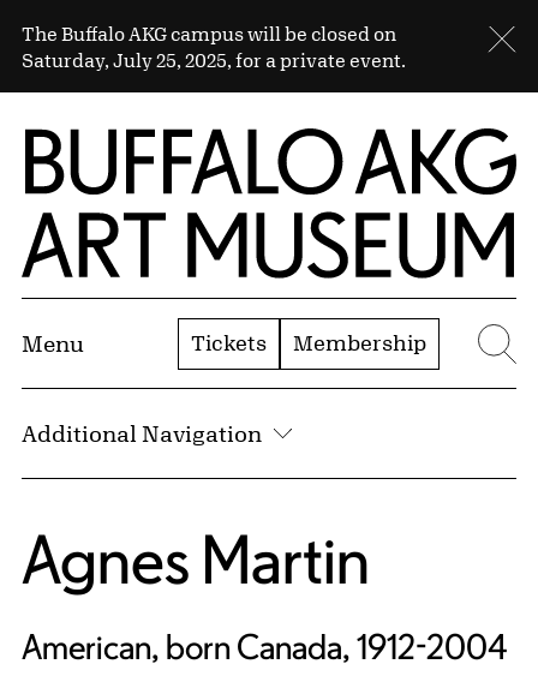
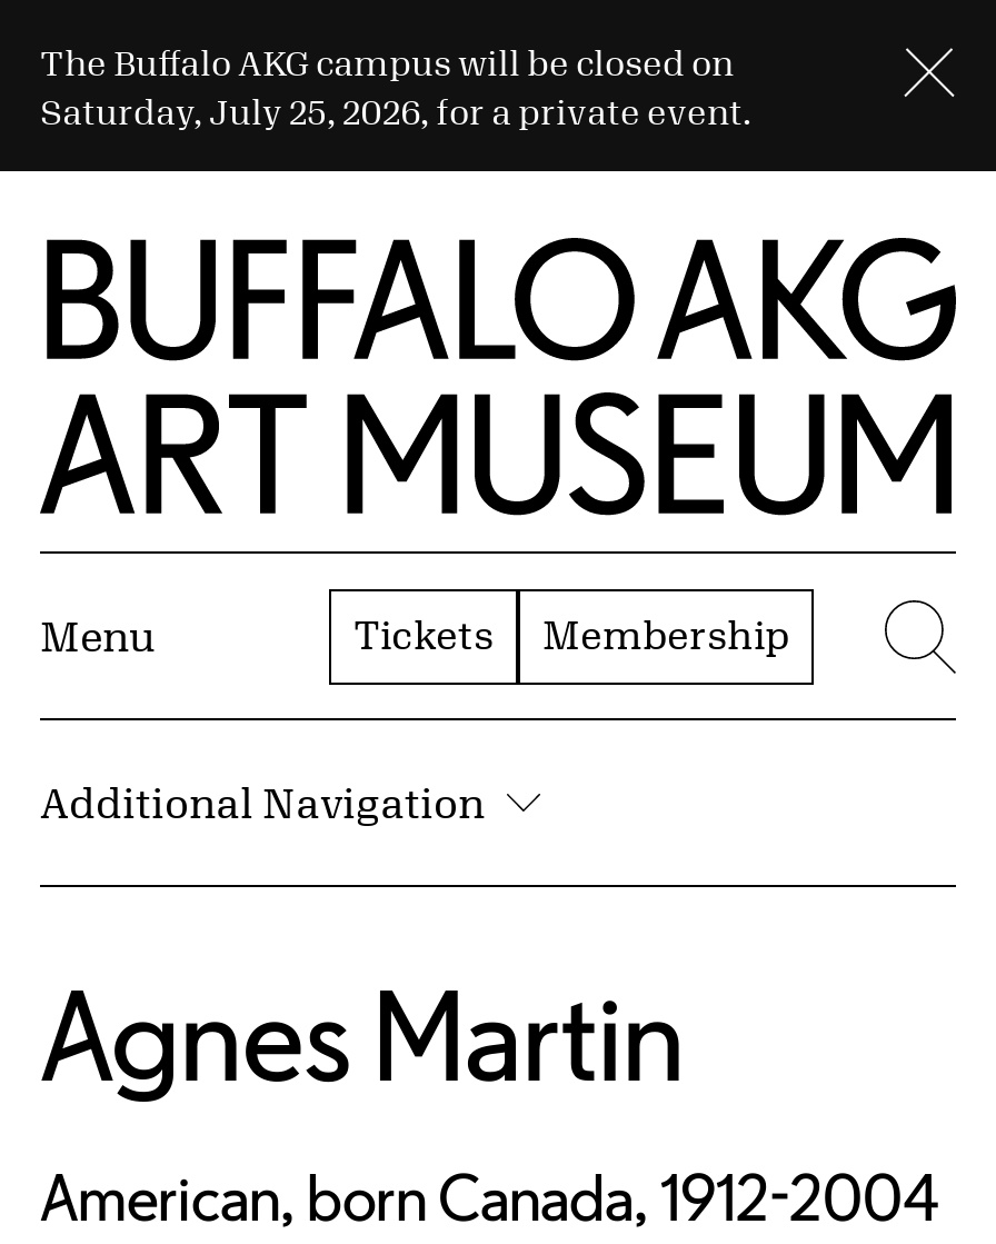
- Saturday, July 25, 2025, for a private event.
+ Saturday, July 25, 2026, for a private event.
